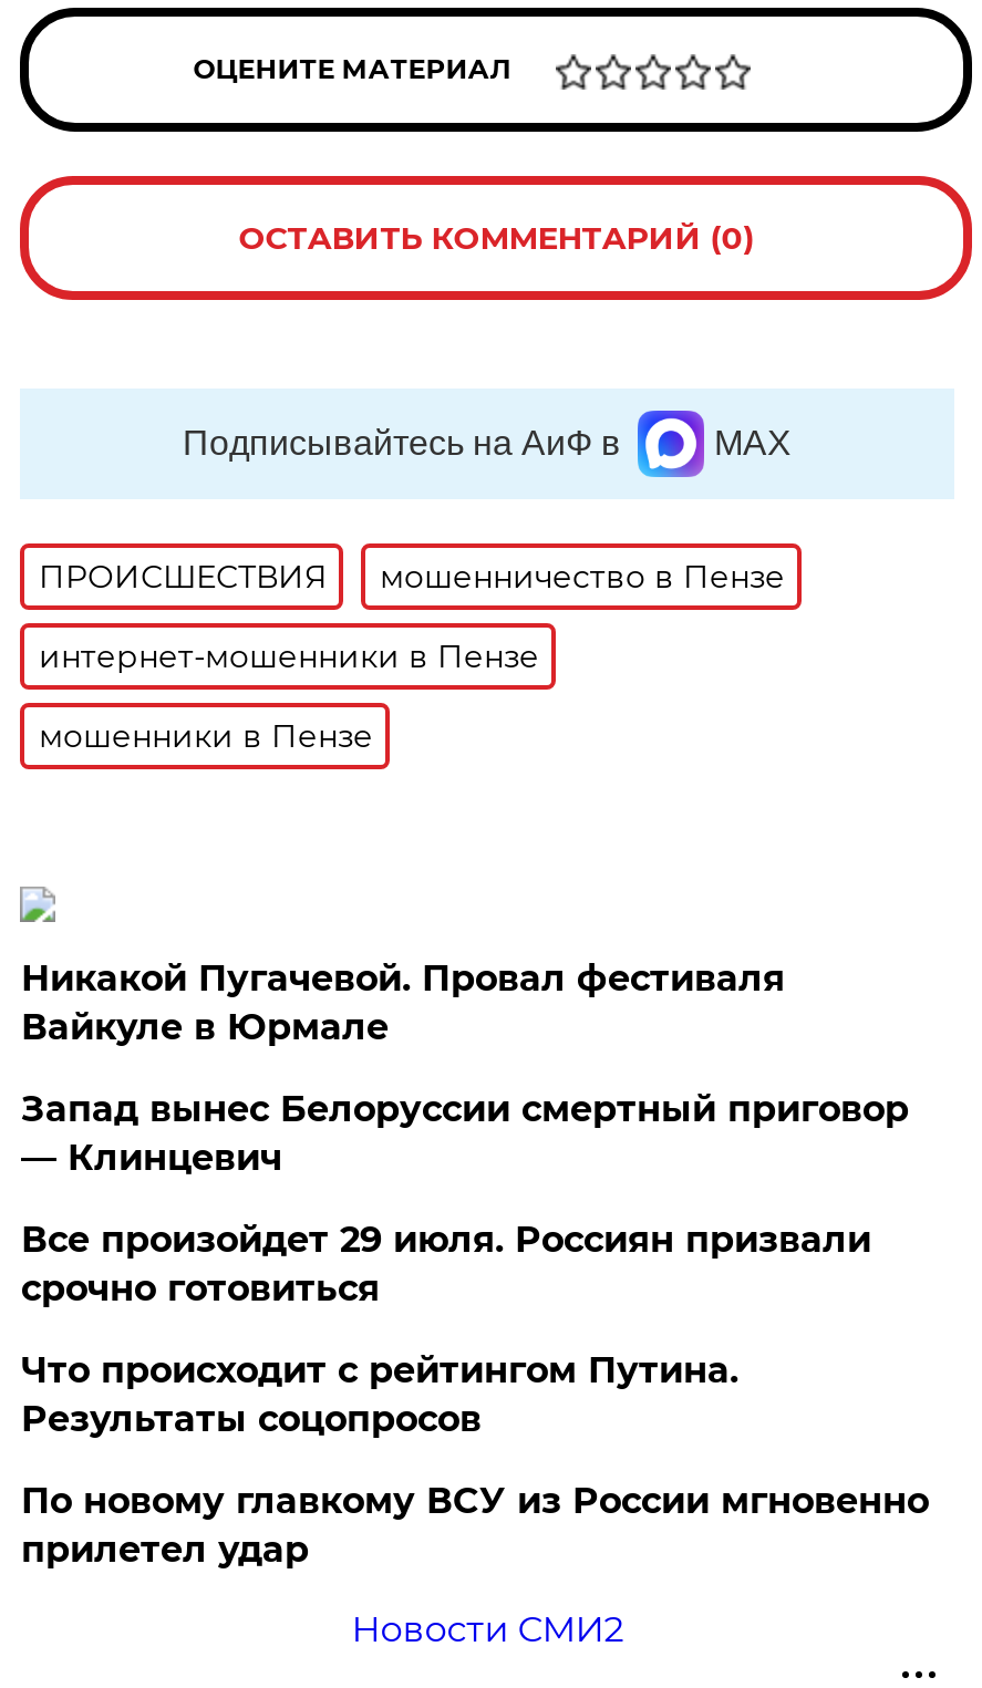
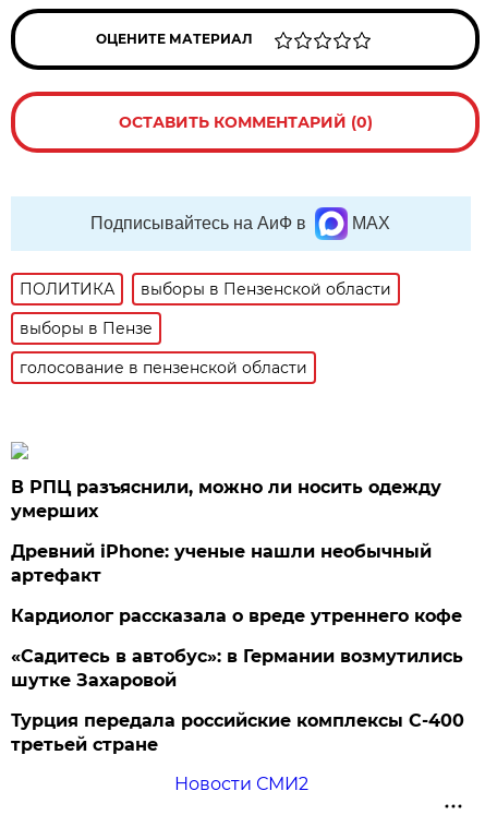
- ПРОИСШЕСТВИЯ
- мошенничество в Пензе
+ ПОЛИТИКА
+ выборы в Пензенской области

- интернет-мошенники в Пензе
+ выборы в Пензе

- мошенники в Пензе
+ голосование в пензенской области

- Никакой Пугачевой. Провал фестиваля
- Вайкуле в Юрмале
+ В РПЦ разъяснили, можно ли носить одежду
+ умерших

- Запад вынес Белоруссии смертный приговор
- — Клинцевич
+ Древний iPhone: ученые нашли необычный
+ артефакт

- Все произойдет 29 июля. Россиян призвали
- срочно готовиться
+ Кардиолог рассказала о вреде утреннего кофе

- Что происходит с рейтингом Путина.
- Результаты соцопросов
+ «Садитесь в автобус»: в Германии возмутились
+ шутке Захаровой

- По новому главкому ВСУ из России мгновенно
- прилетел удар
+ Турция передала российские комплексы С-400
+ третьей стране
